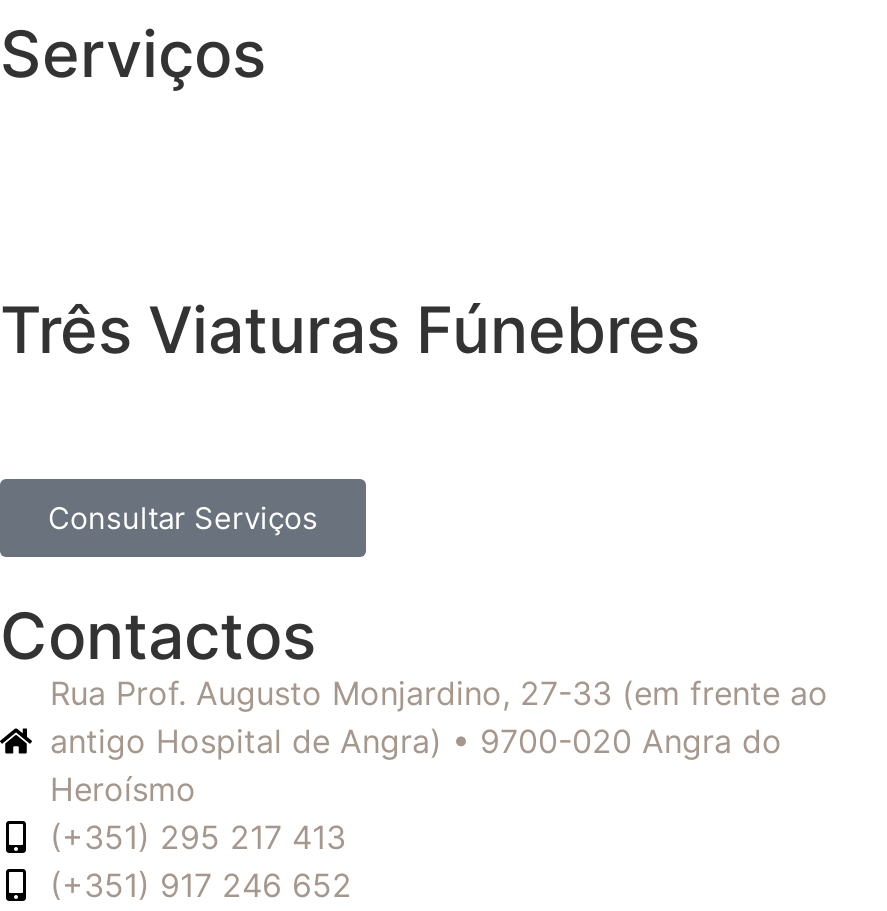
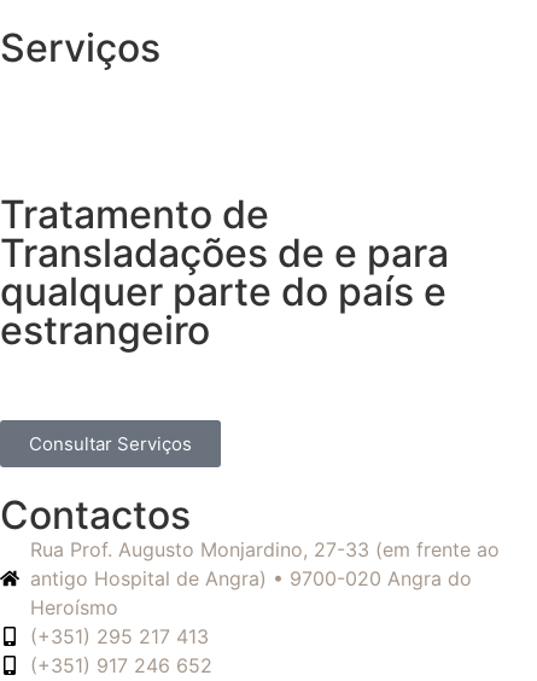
- Três Viaturas Fúnebres
+ Tratamento de
+ Transladações de e para
+ qualquer parte do país e
+ estrangeiro
